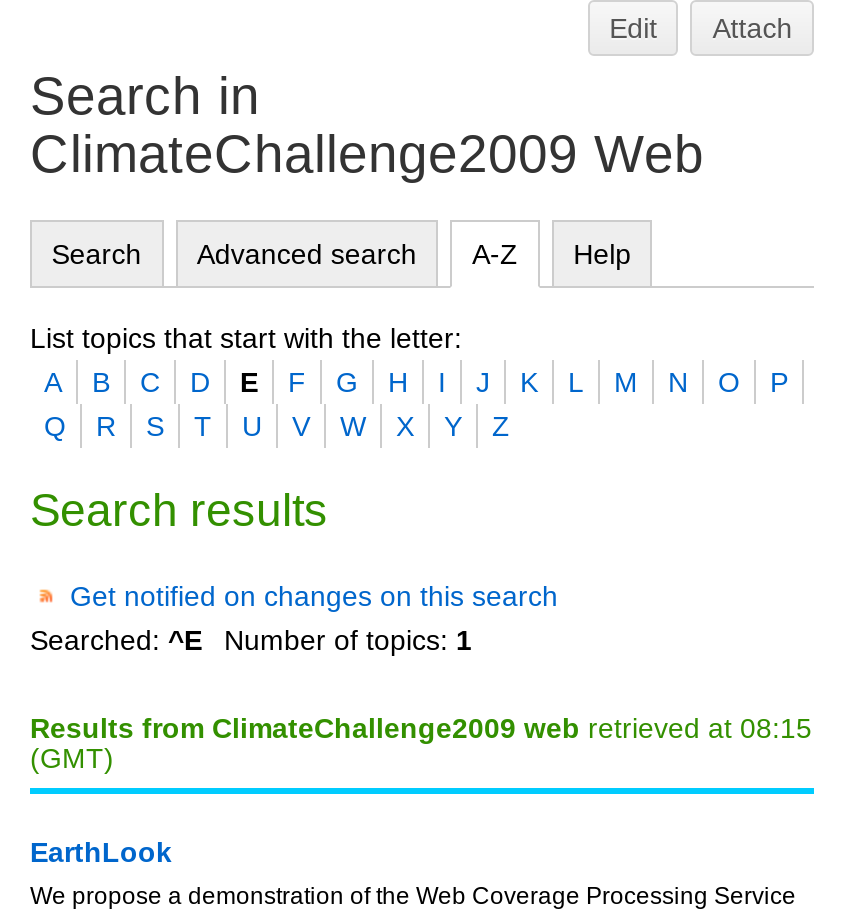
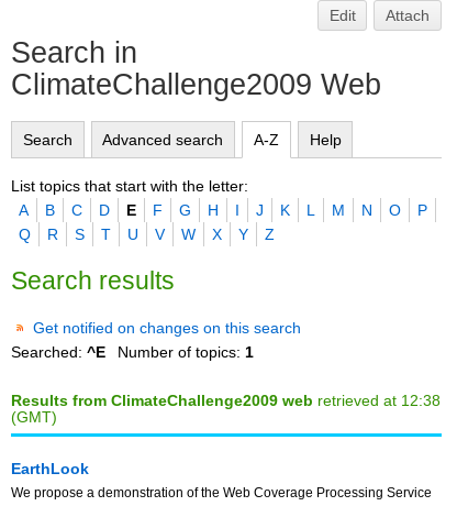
- Results from ClimateChallenge2009 web retrieved at 08:15
+ Results from ClimateChallenge2009 web retrieved at 12:38
